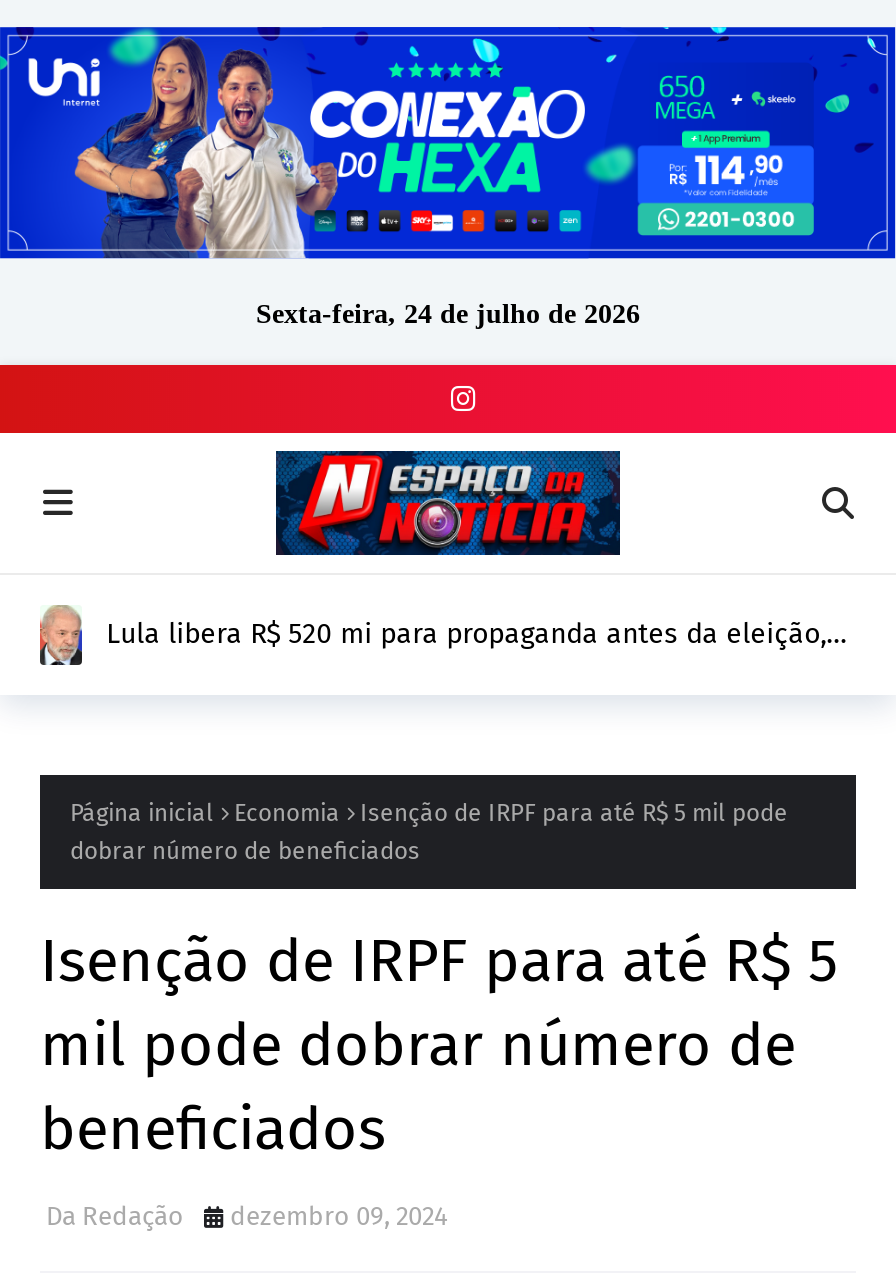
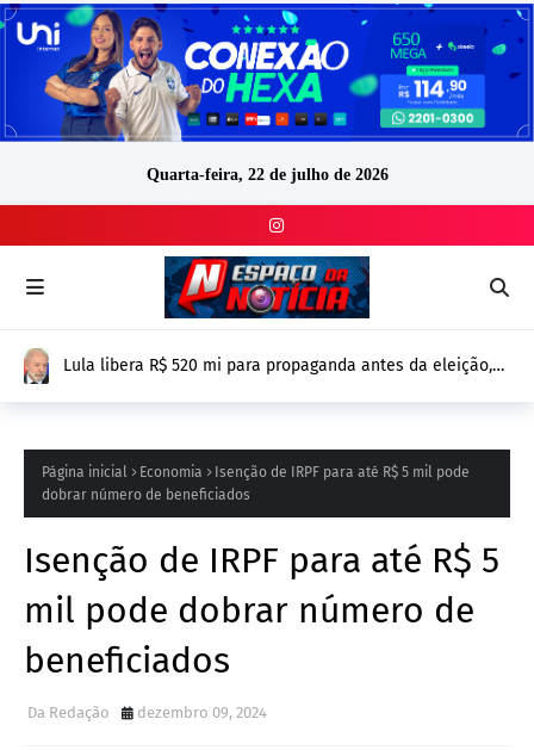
- Sexta-feira, 24 de julho de 2026
+ Quarta-feira, 22 de julho de 2026
